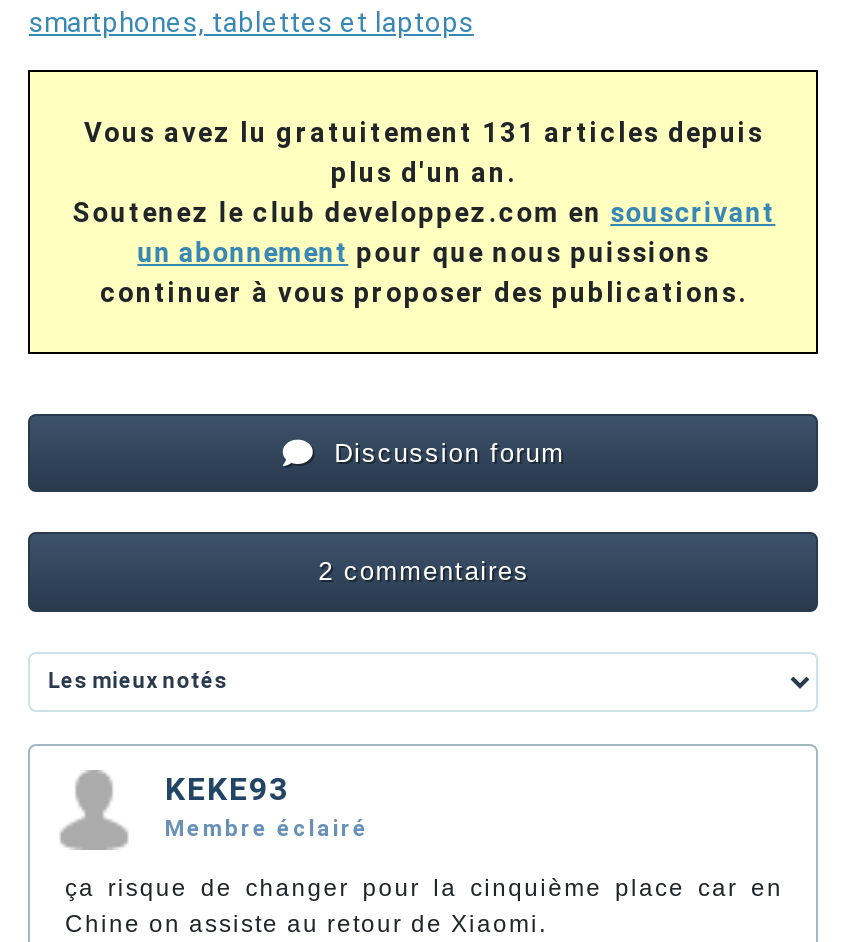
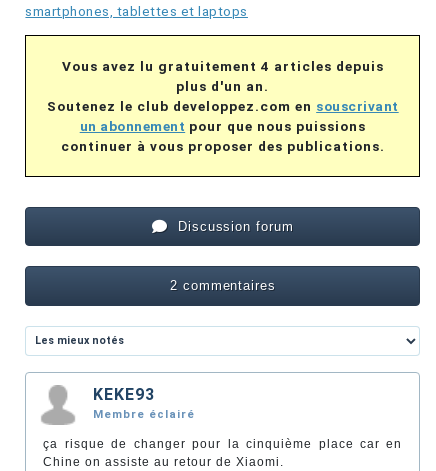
- Vous avez lu gratuitement 131 articles depuis
+ Vous avez lu gratuitement 4 articles depuis
